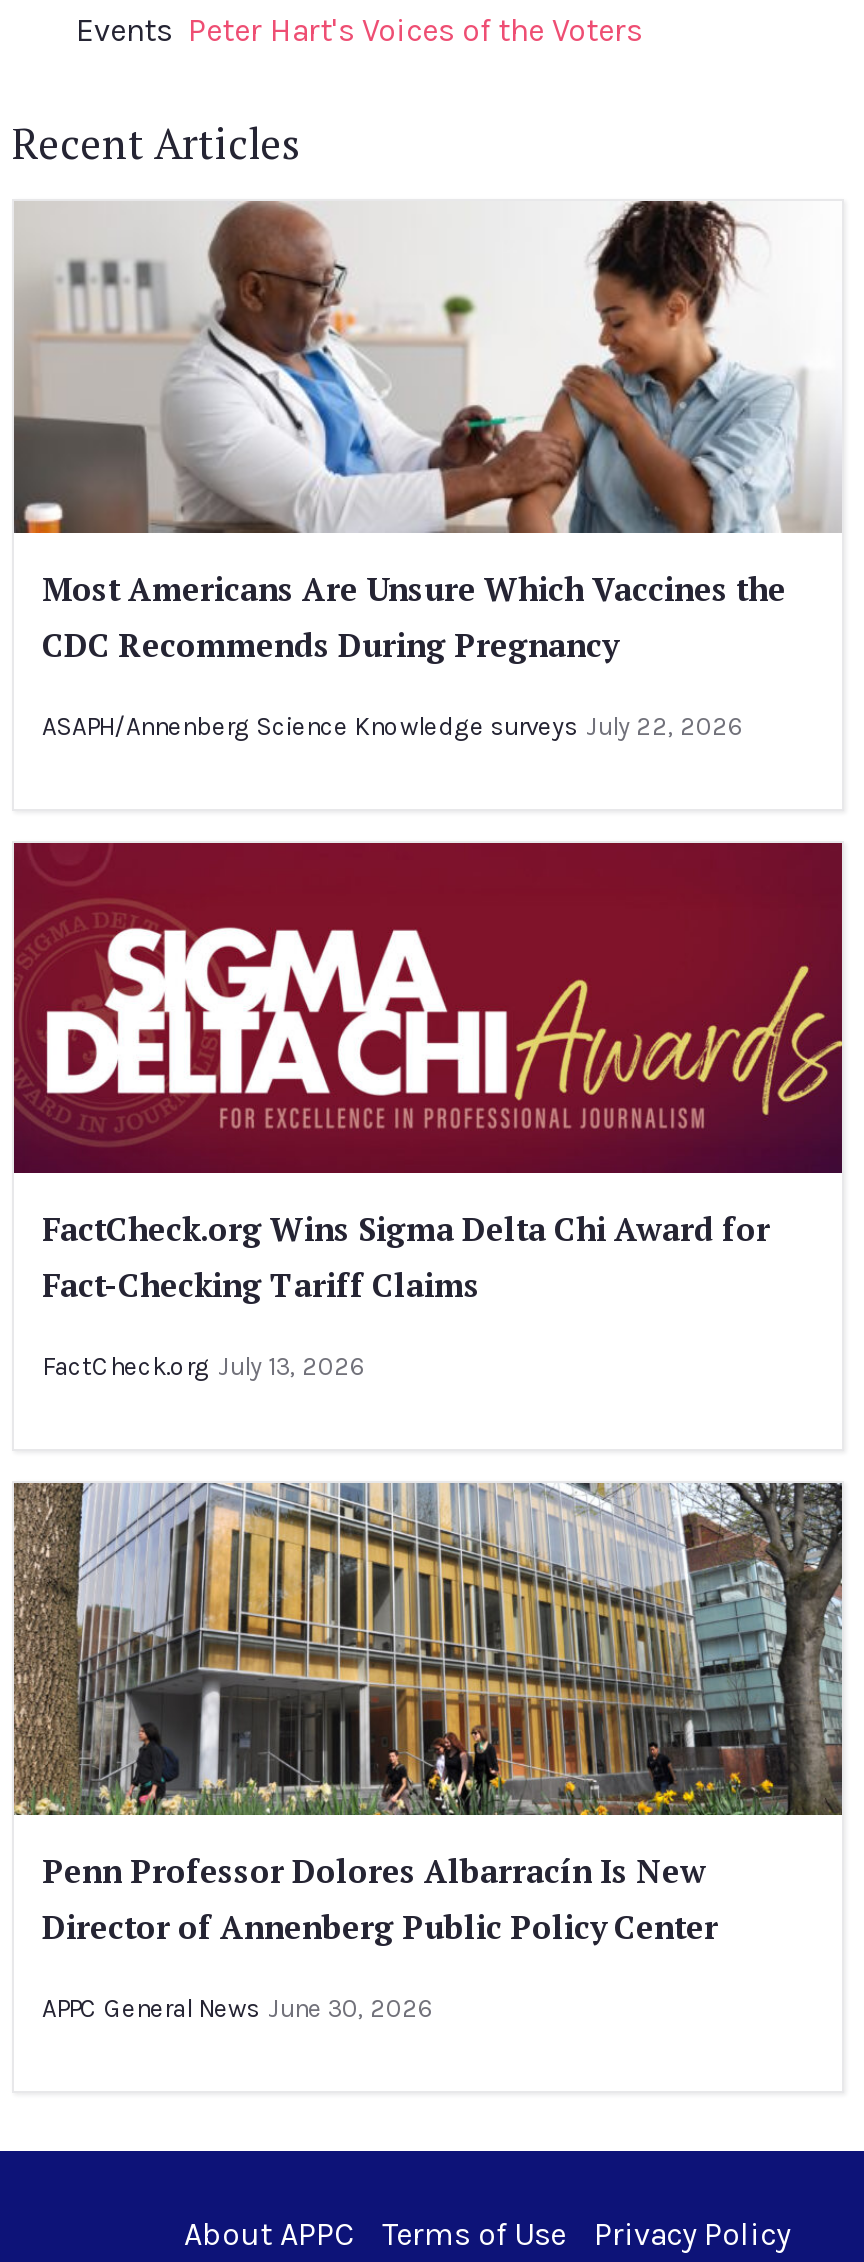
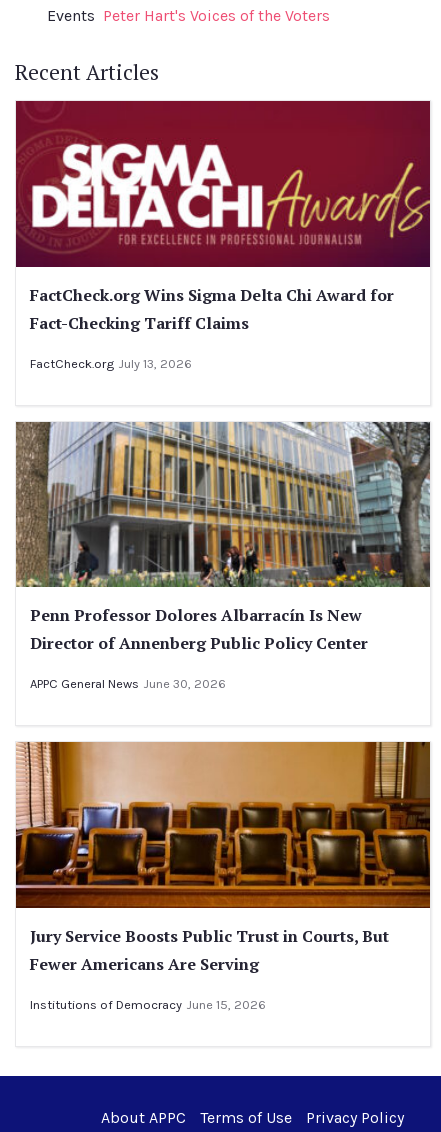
- [image]
- Most Americans Are Unsure Which Vaccines the
- CDC Recommends During Pregnancy
- ASAPH/Annenberg Science Knowledge surveys July 22, 2026

moved up: [image] | FactCheck.org Wins Sigma Delta Chi Award for | Fact-Checking Tariff Claims | FactCheck.org July 13, 2026 | Penn Professor Dolores Albarracín Is New | Director of Annenberg Public Policy Center | APPC General News June 30, 2026

+ [image]
+ Jury Service Boosts Public Trust in Courts, But
+ Fewer Americans Are Serving
+ Institutions of Democracy June 15, 2026
